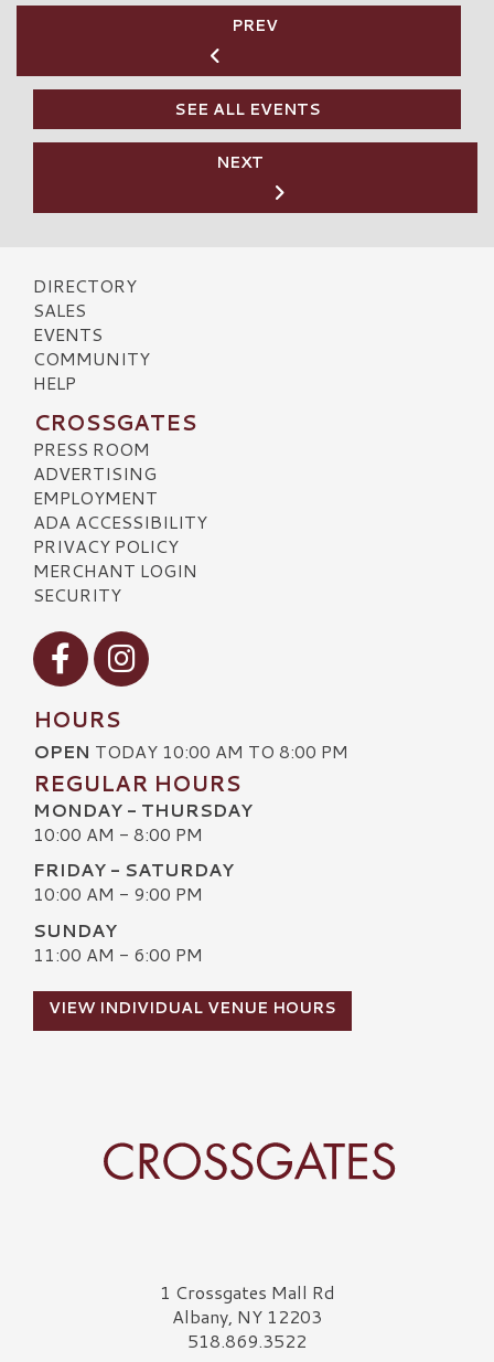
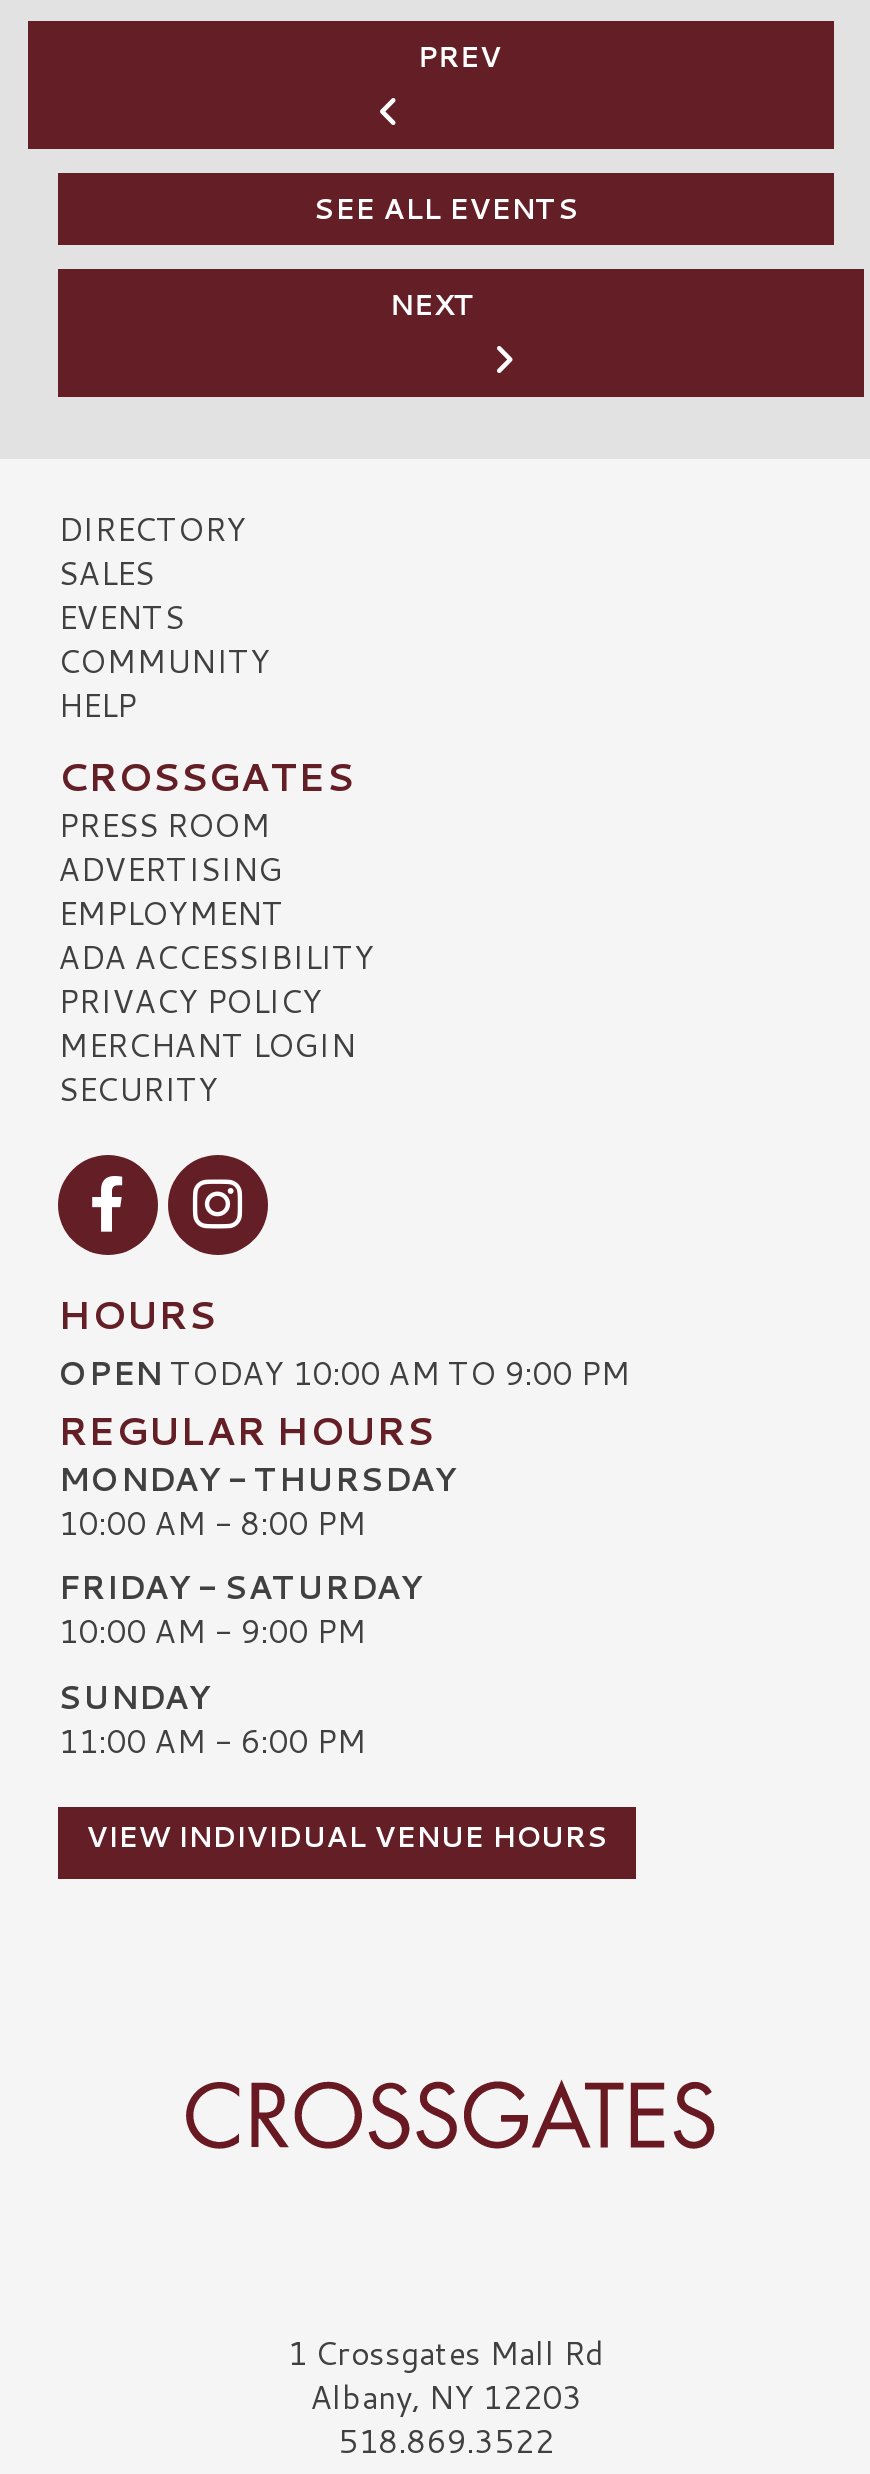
- OPEN TODAY 10:00 AM TO 8:00 PM
+ OPEN TODAY 10:00 AM TO 9:00 PM
